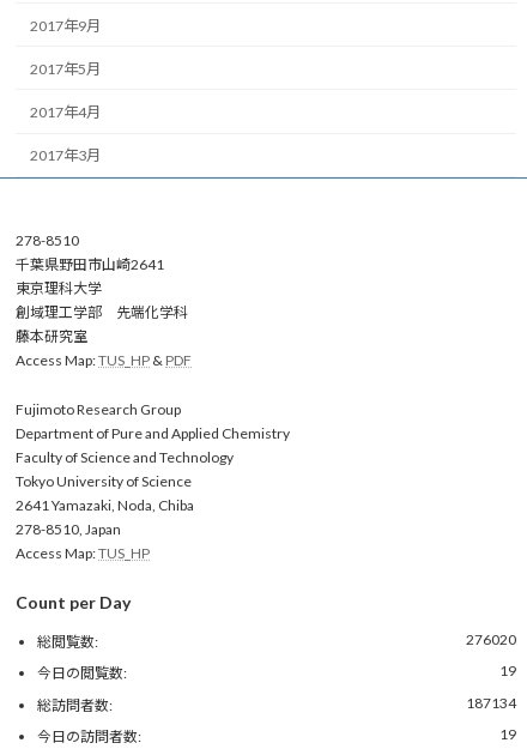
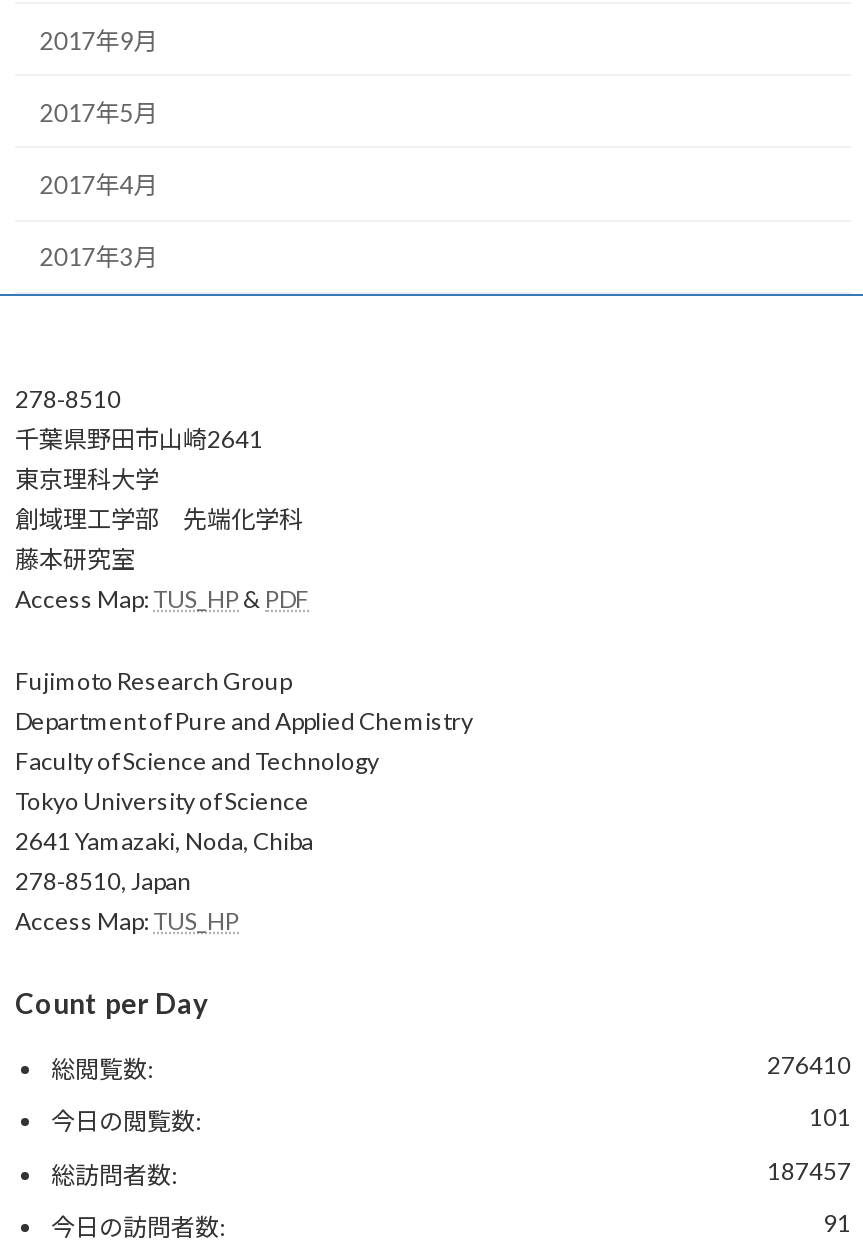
- 276020
+ 276410

- 19
+ 101

- 187134
+ 187457

- 19
+ 91
